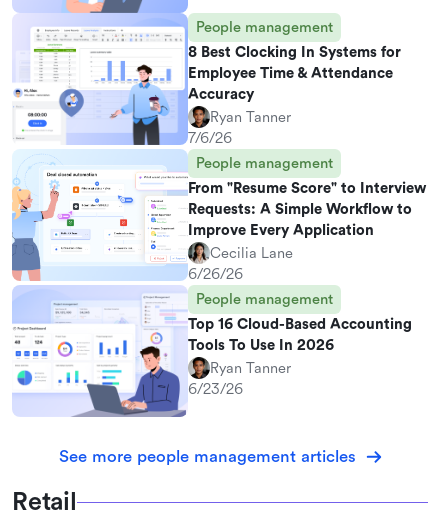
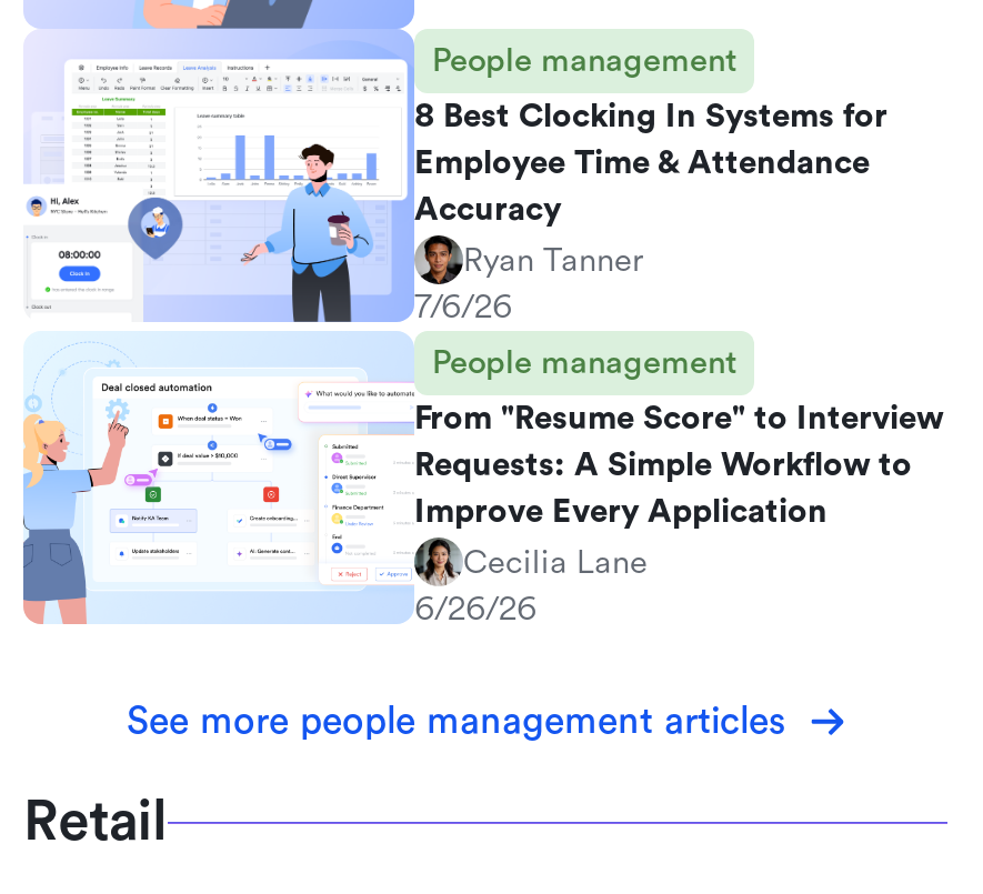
- [image]
- People management
- Top 16 Cloud-Based Accounting
- Tools To Use In 2026
- Ryan Tanner
- 6/23/26
